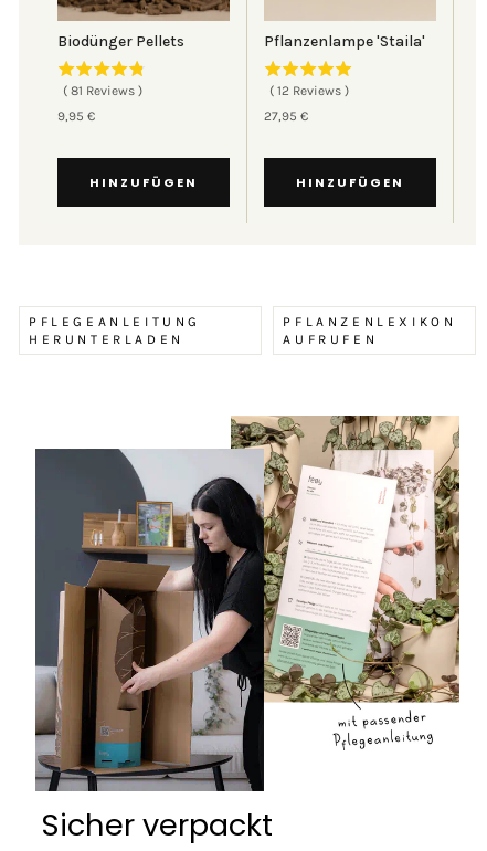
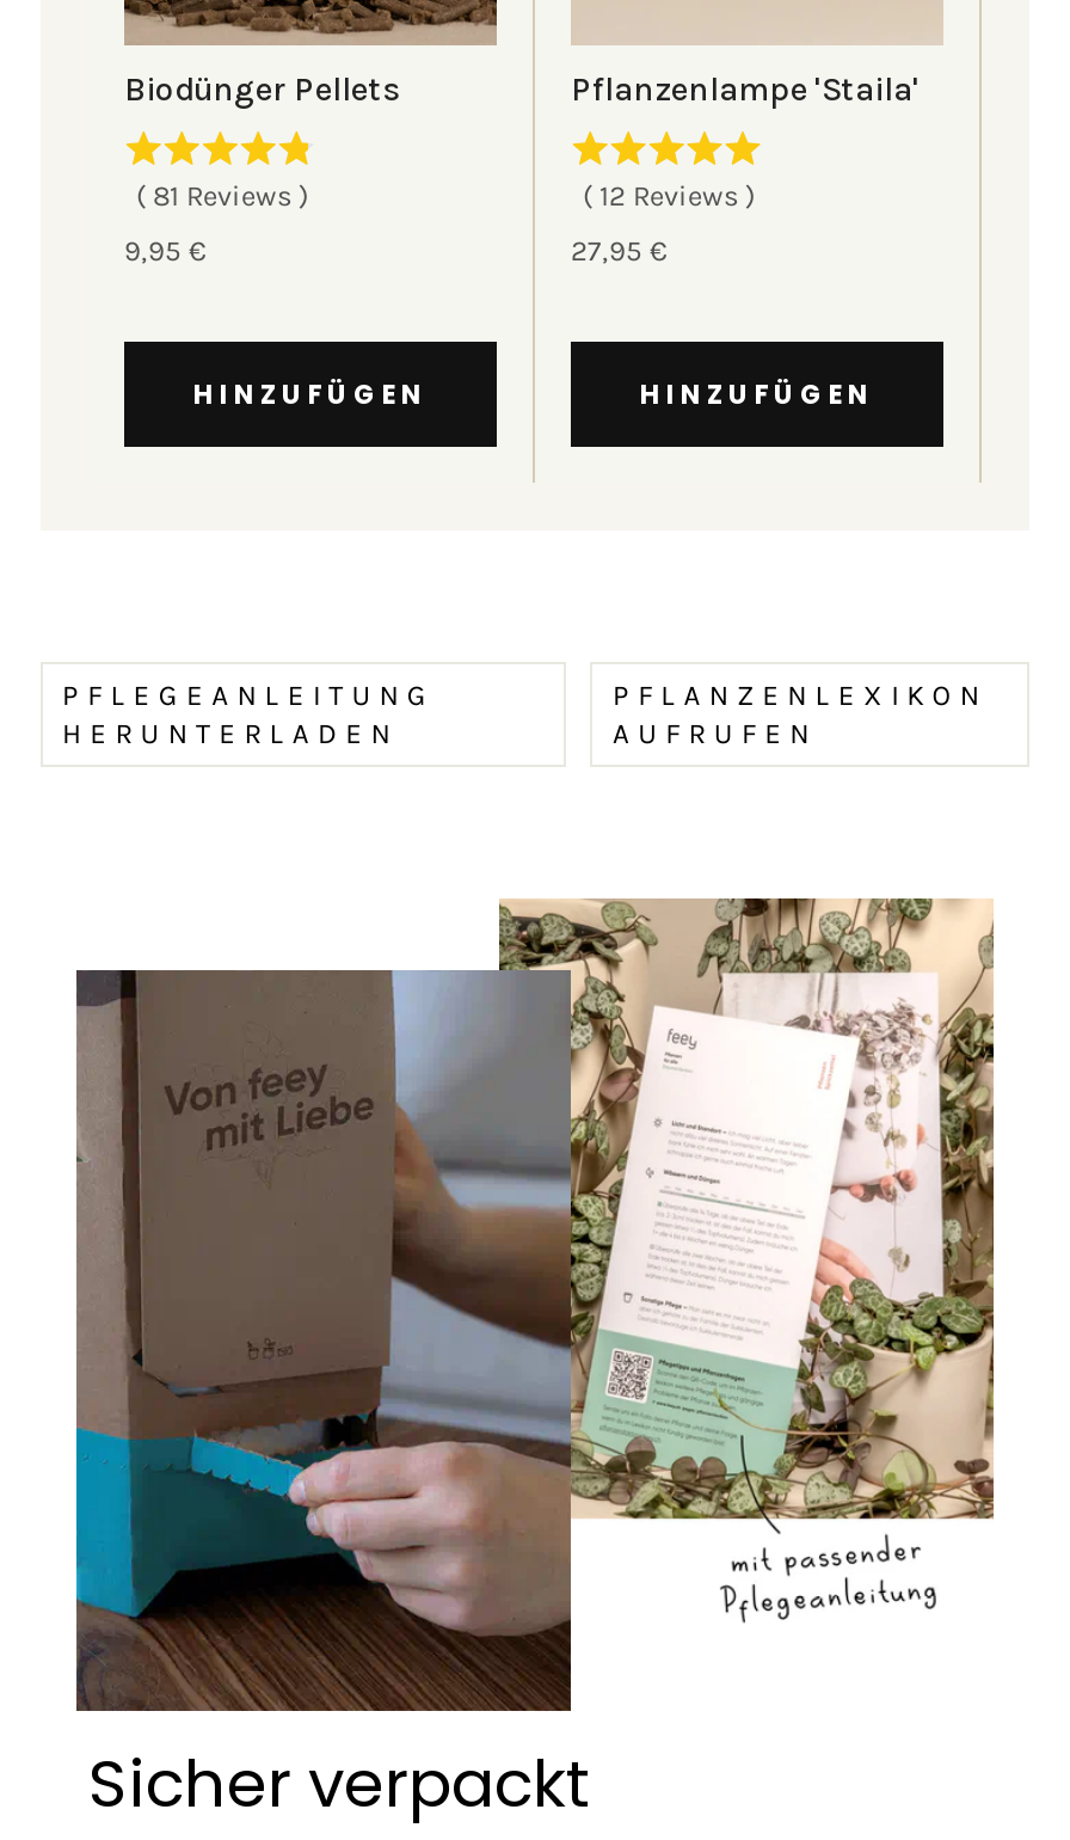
- [image]
+ [image]
